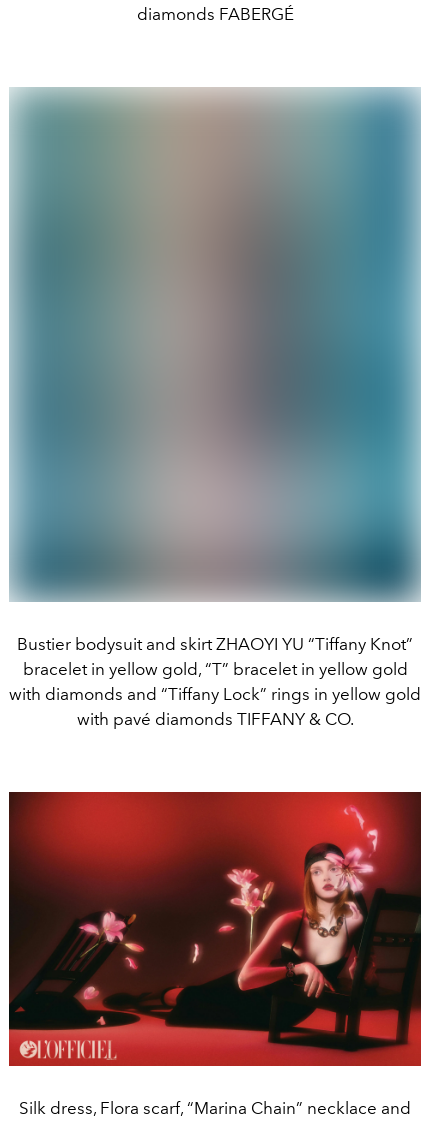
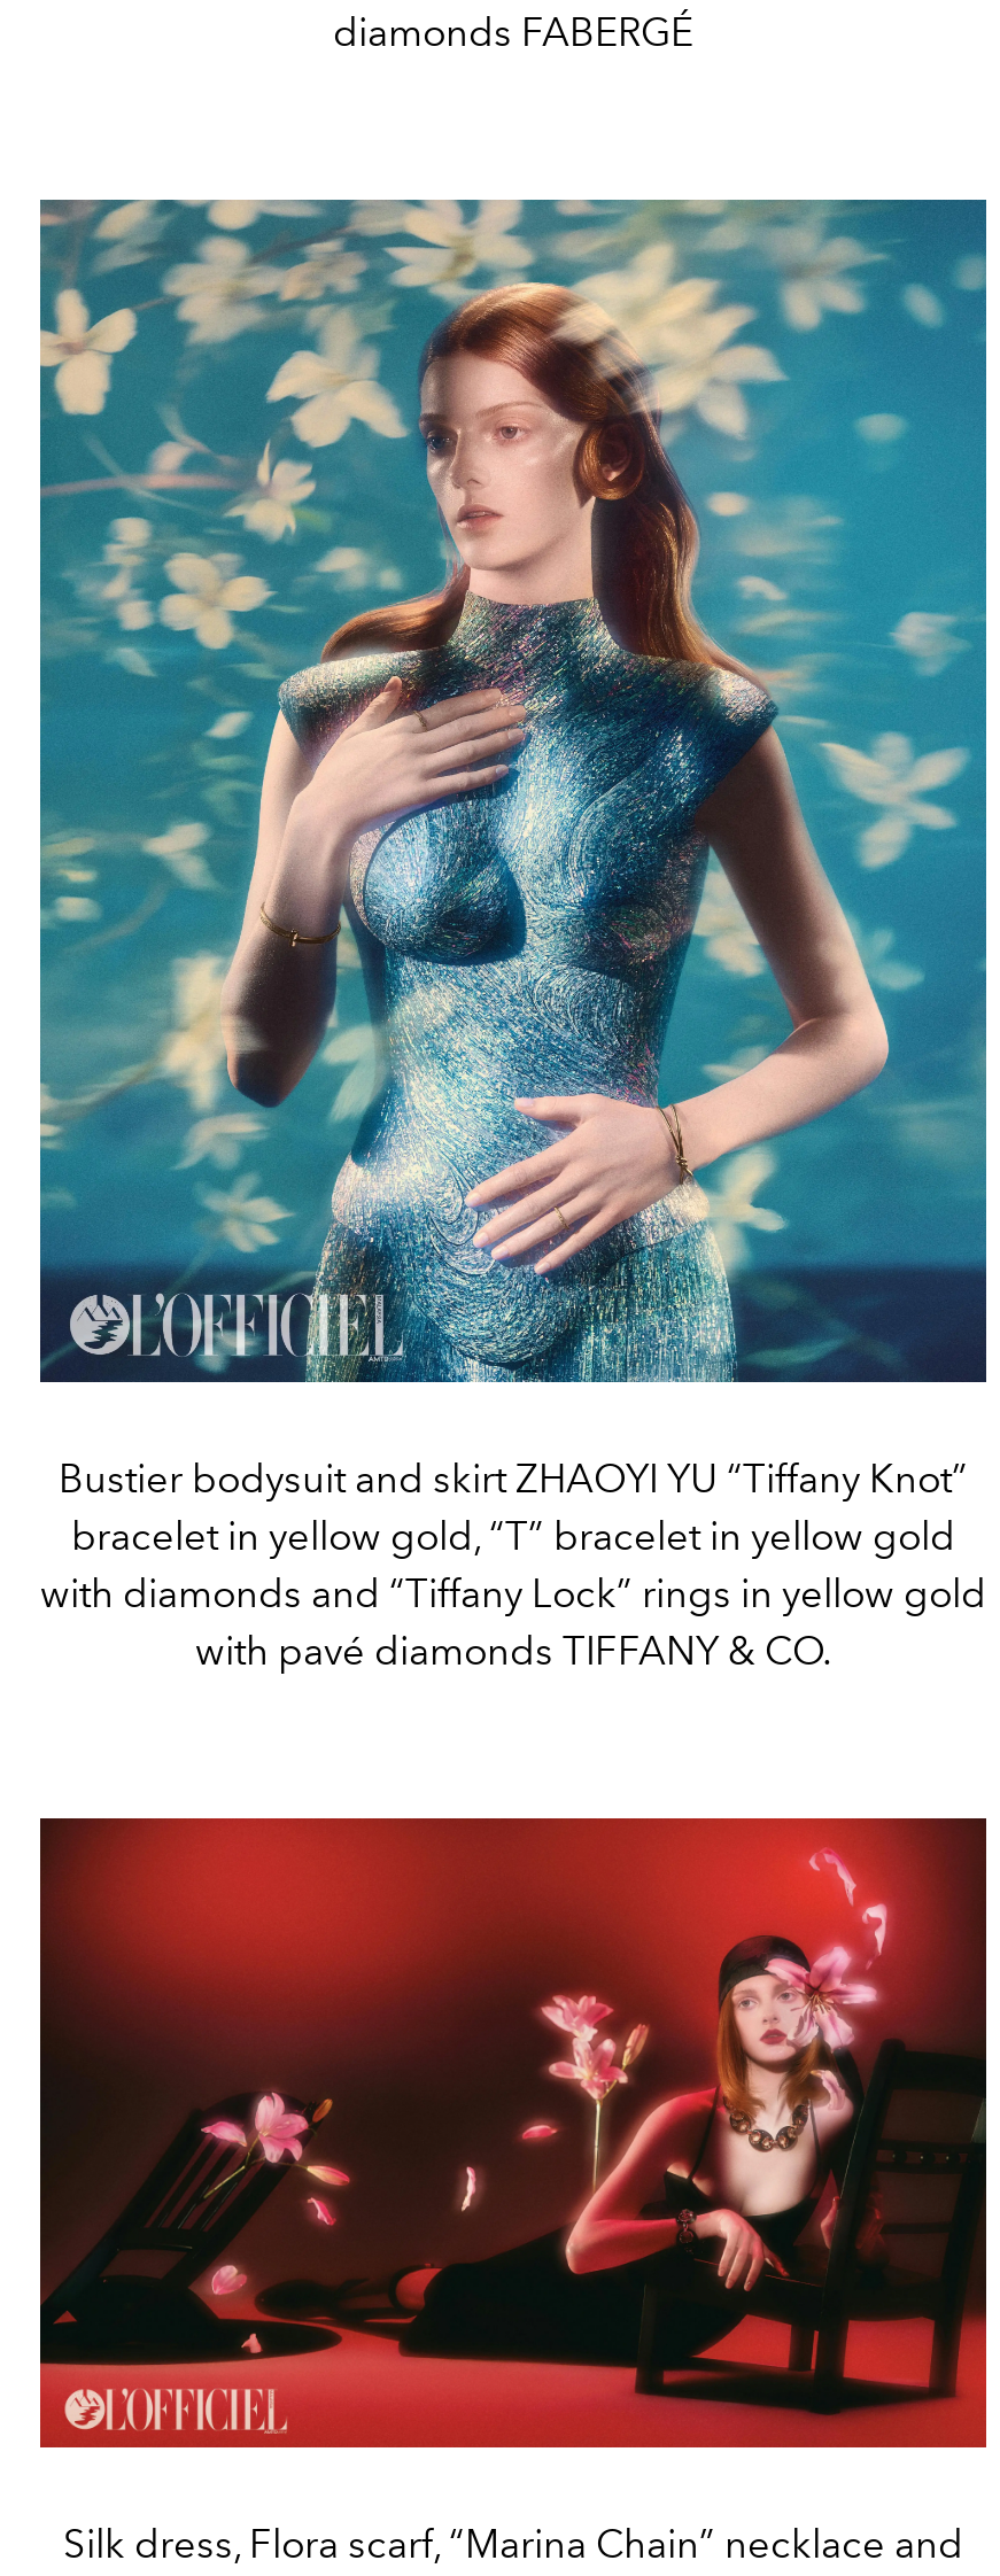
- [image]
+ [image]
